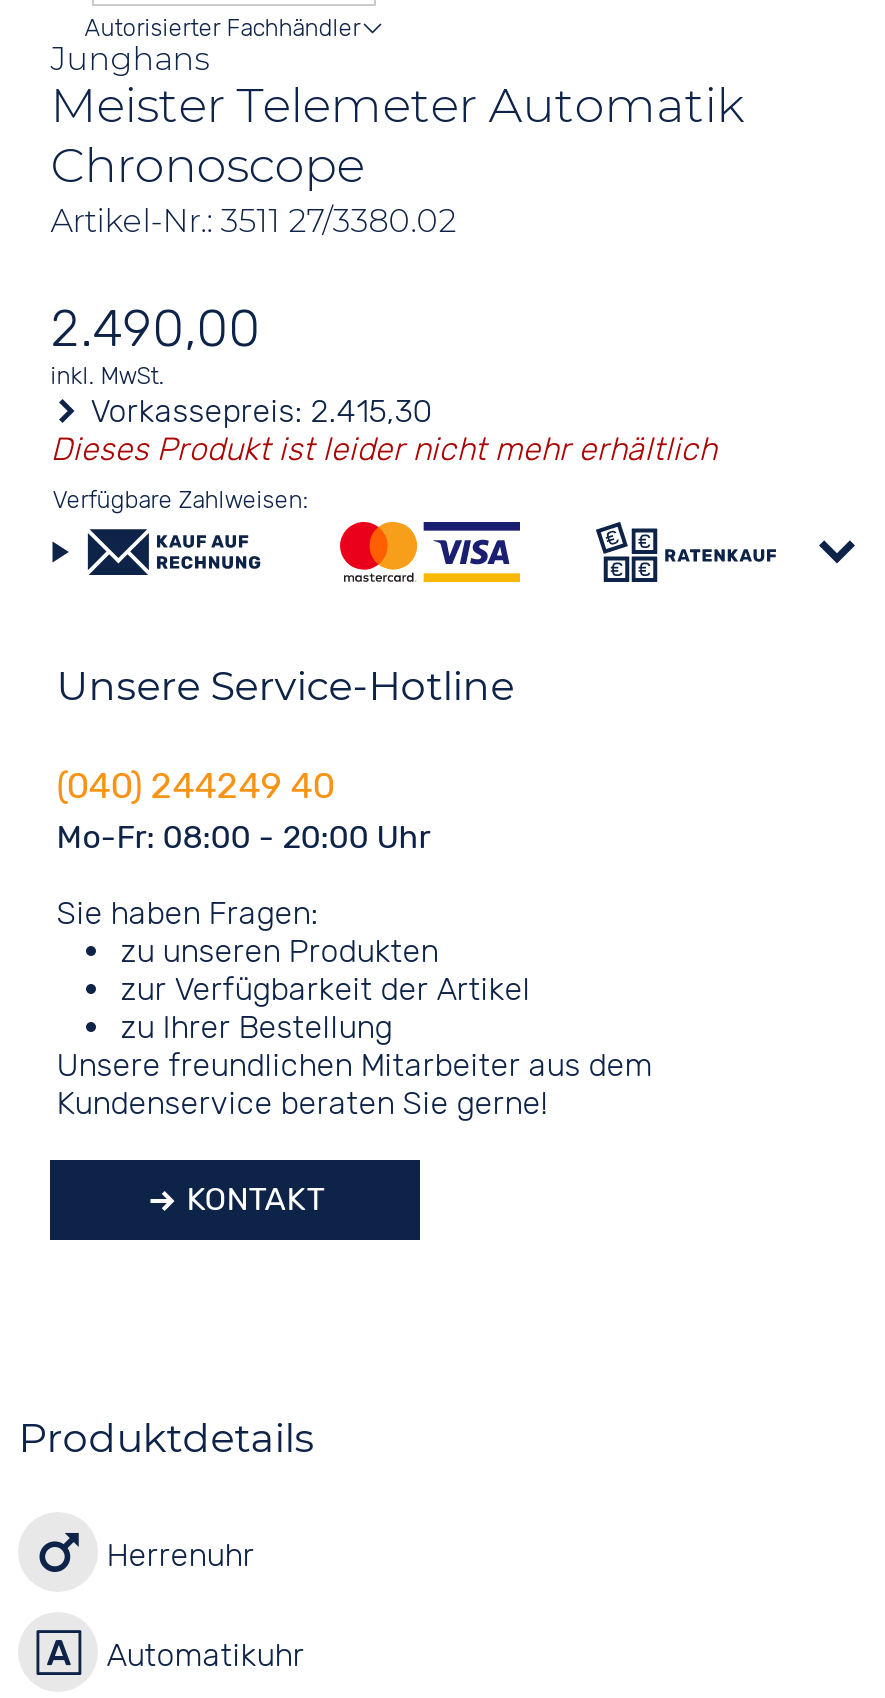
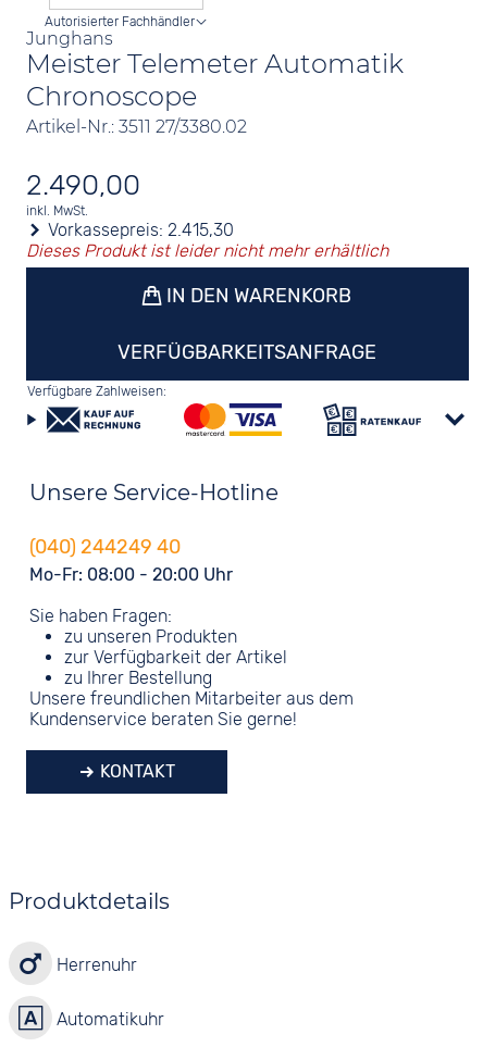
+ [image]
+ IN DEN WARENKORB
+ VERFÜGBARKEITSANFRAGE
